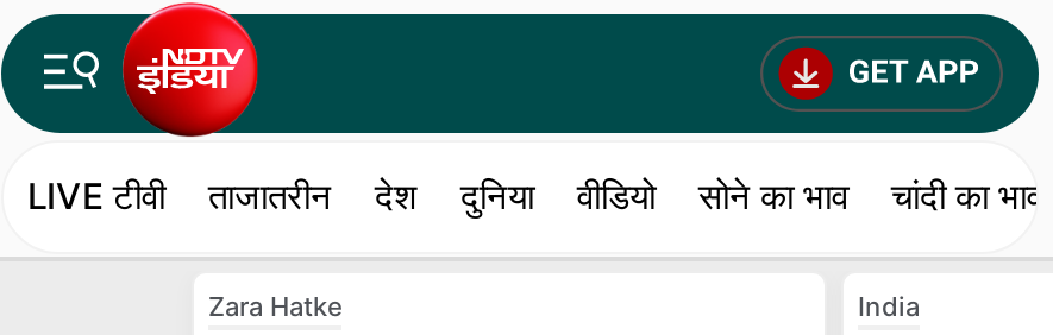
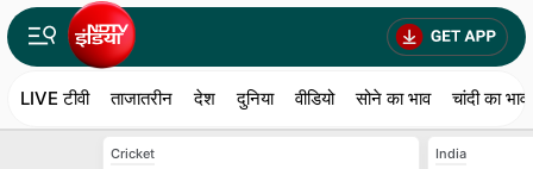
- Zara Hatke
+ Cricket
